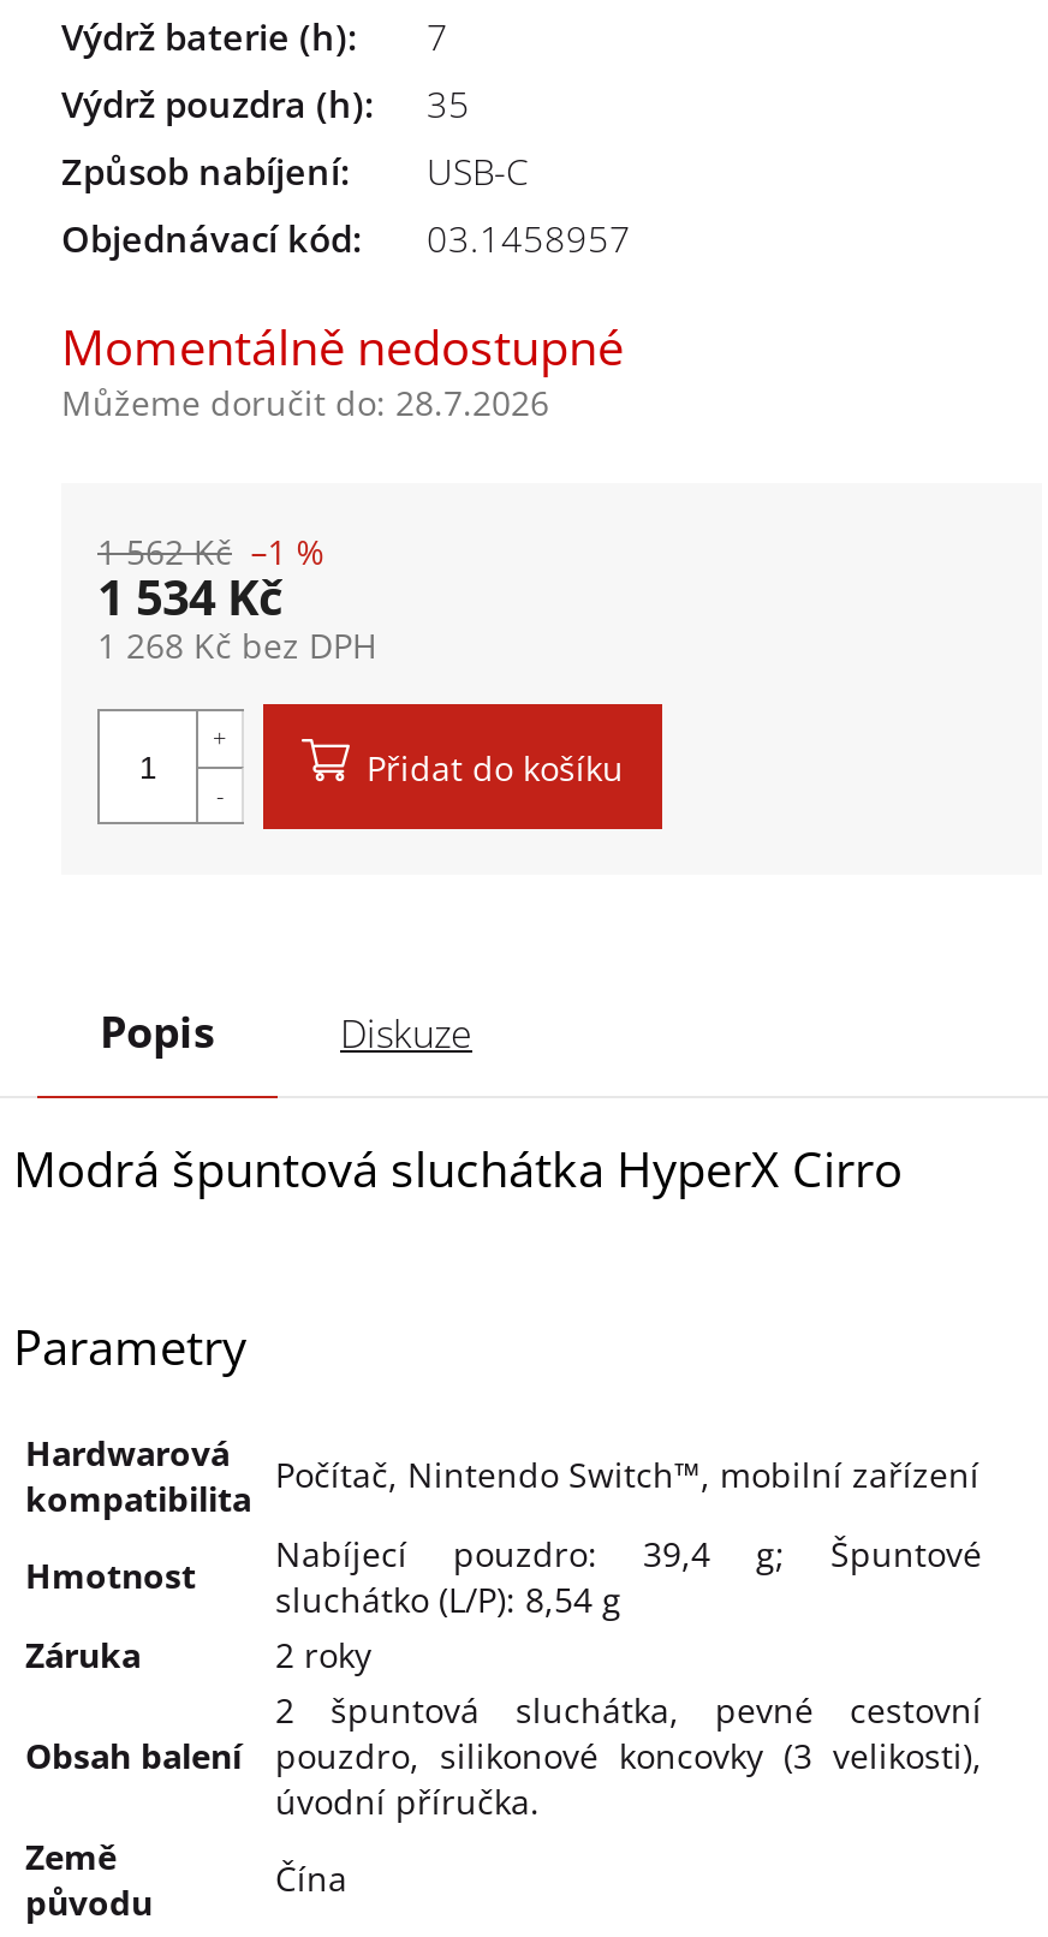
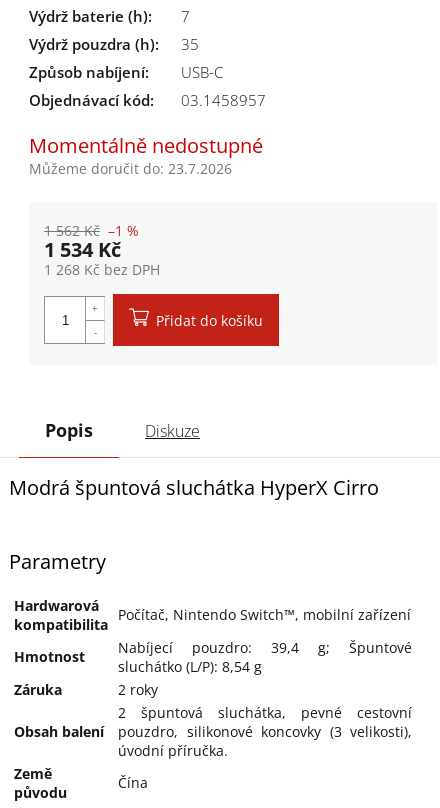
- Můžeme doručit do: 28.7.2026
+ Můžeme doručit do: 23.7.2026
